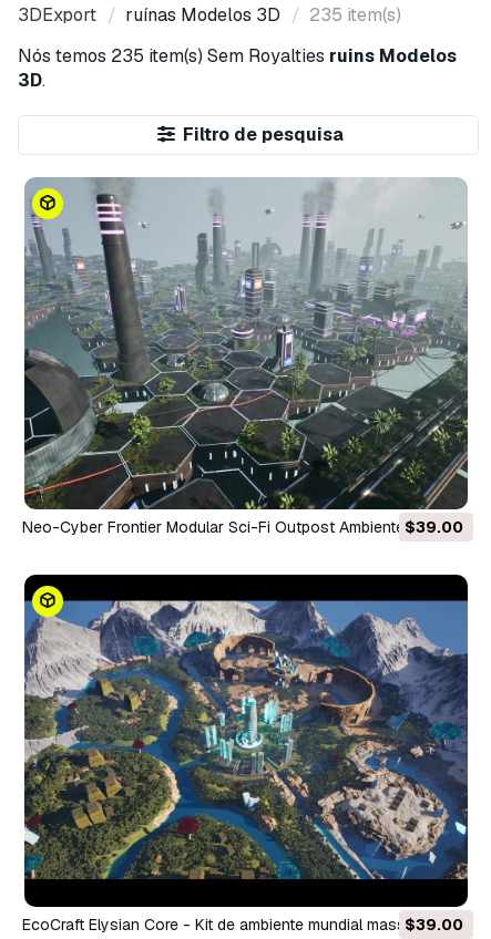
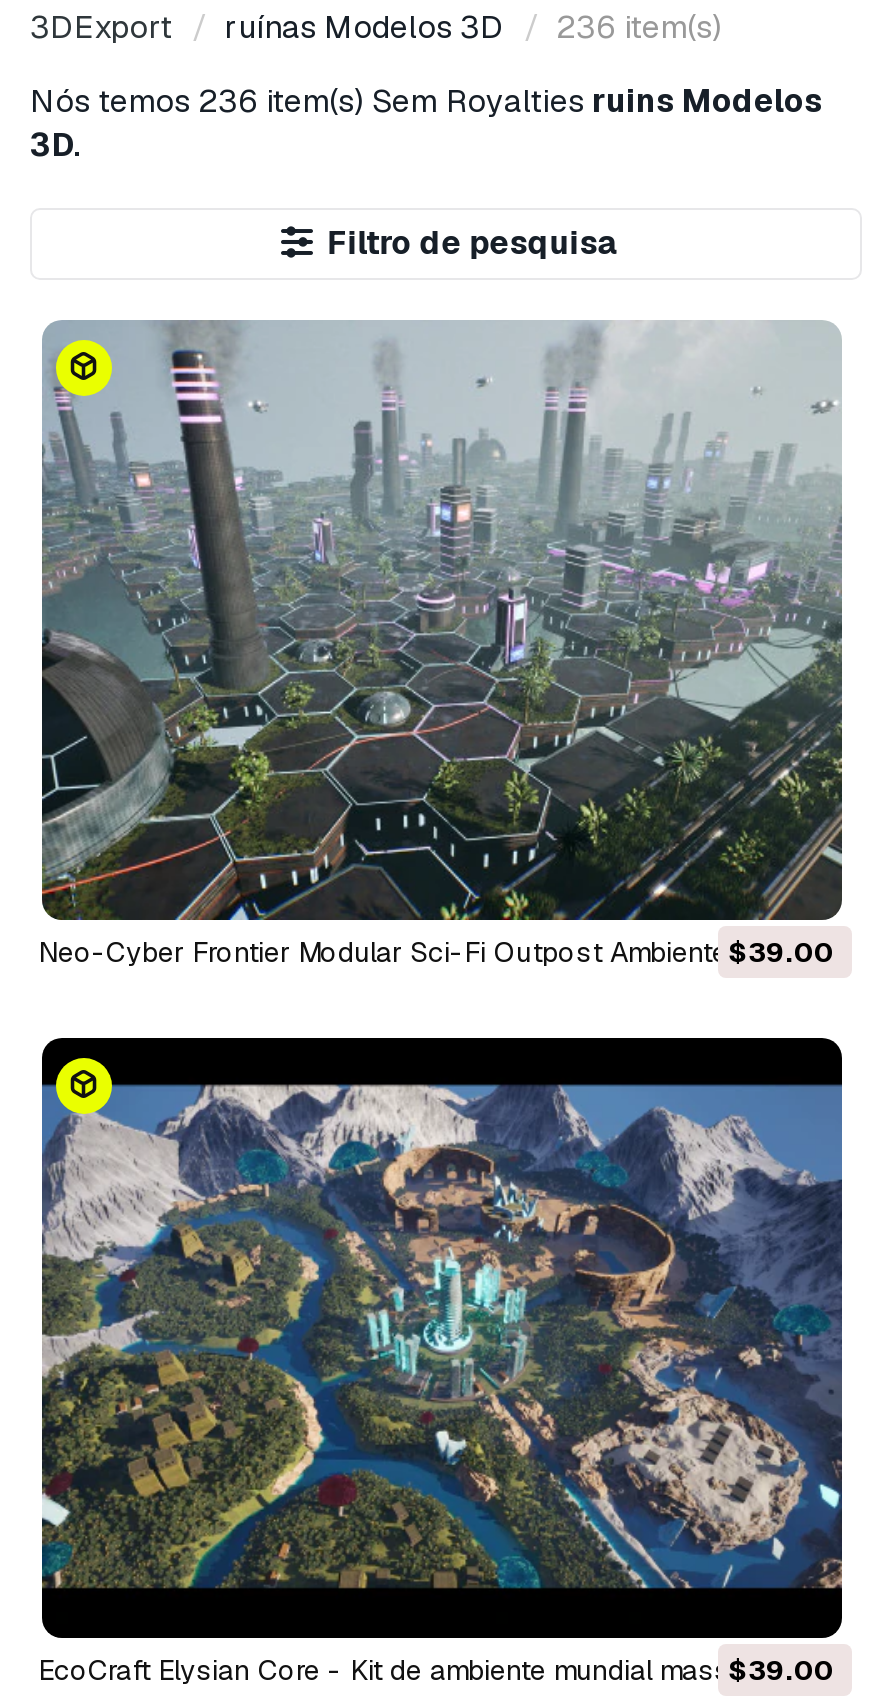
- 3DExport ruínas Modelos 3D 235 item(s)
+ 3DExport ruínas Modelos 3D 236 item(s)

- Nós temos 235 item(s) Sem Royalties ruins Modelos
+ Nós temos 236 item(s) Sem Royalties ruins Modelos
